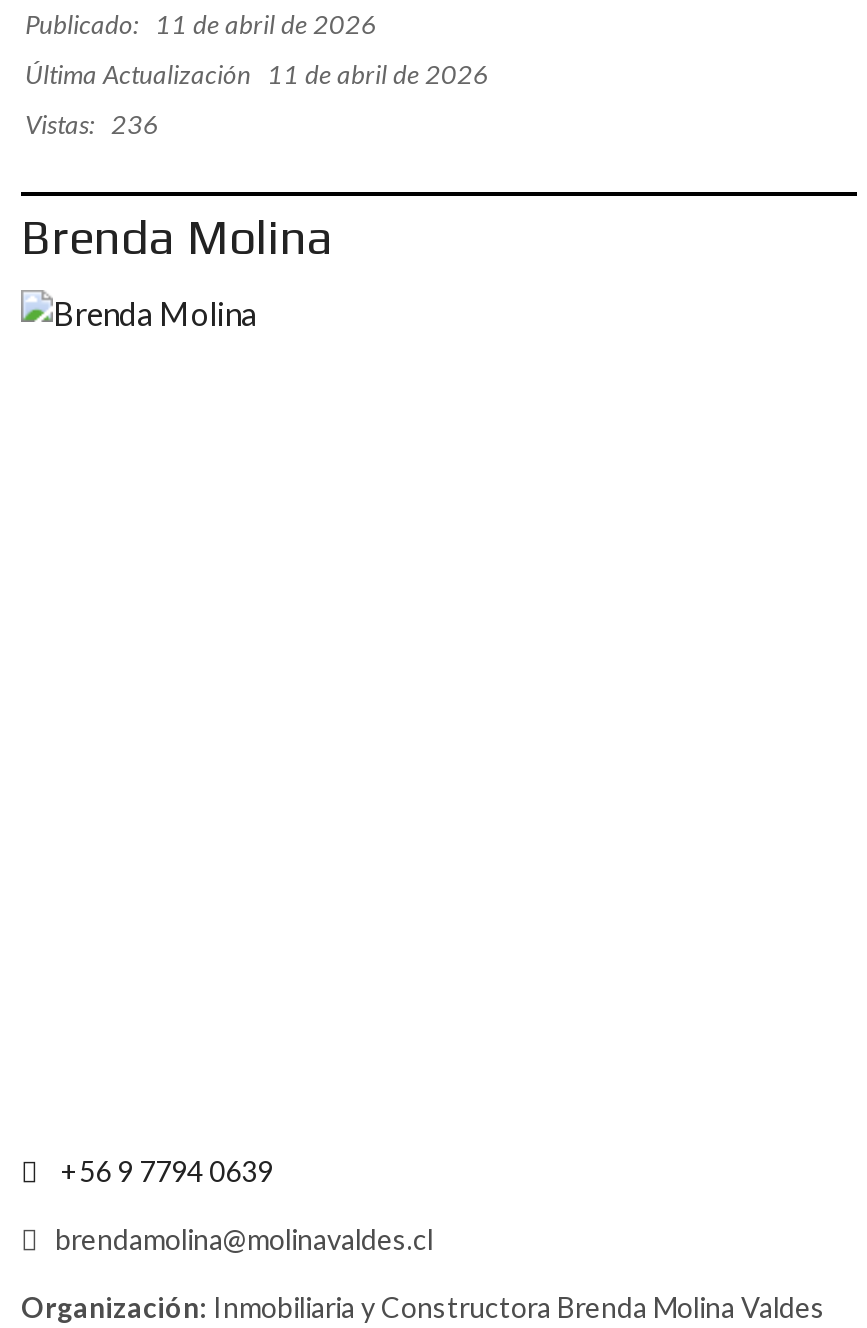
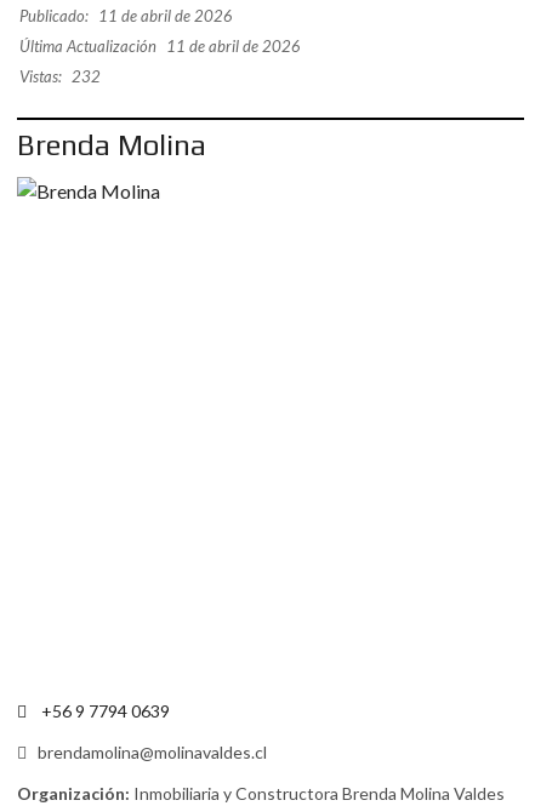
- Vistas: 236
+ Vistas: 232
